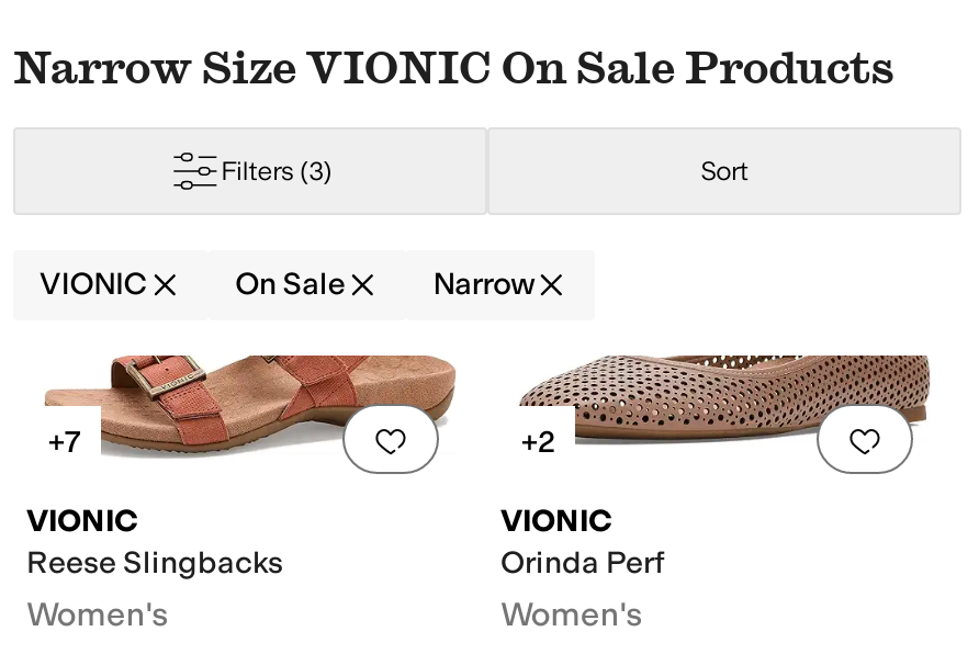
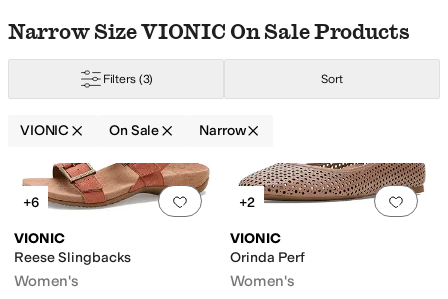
- +7
+ +6
